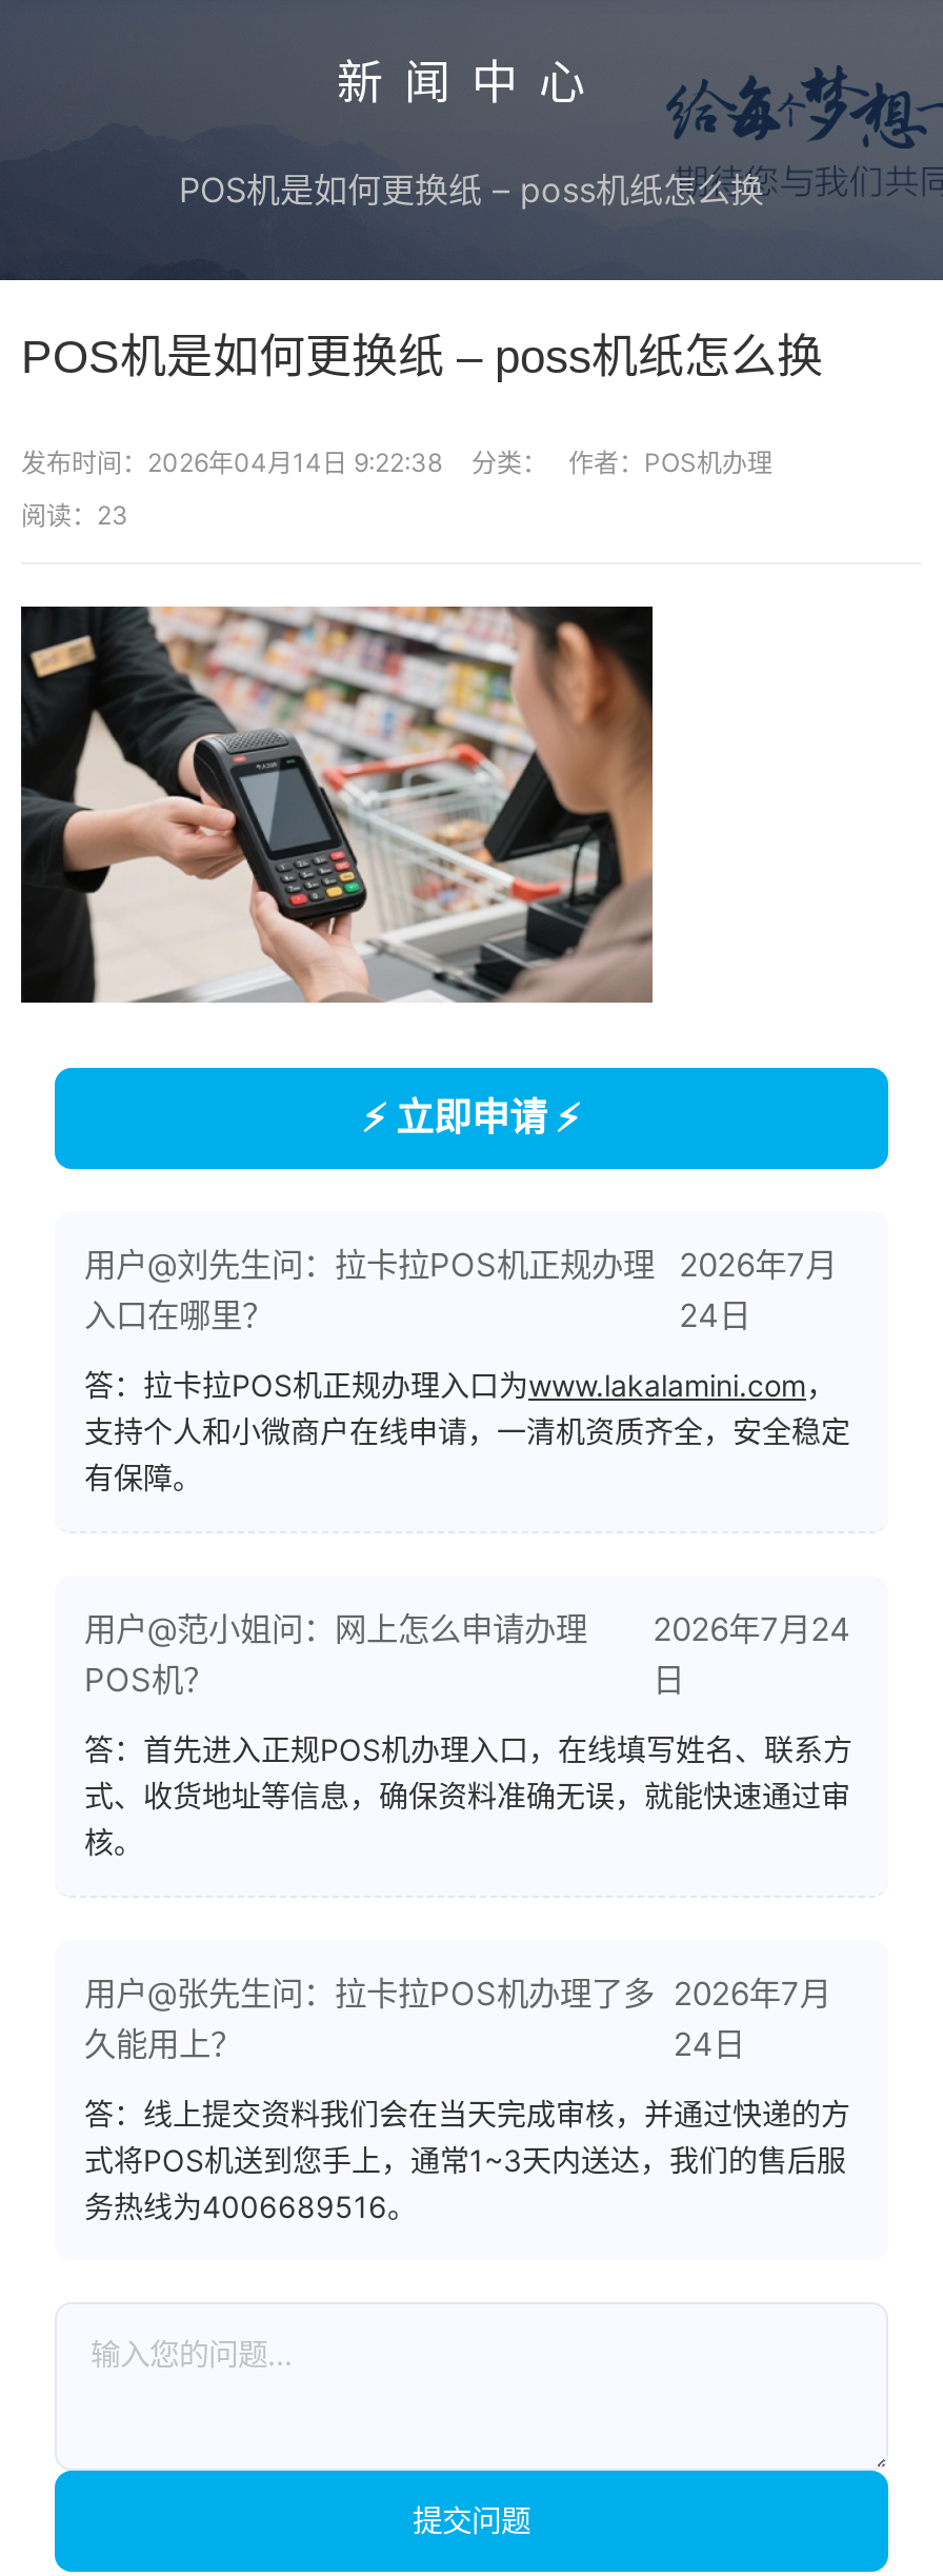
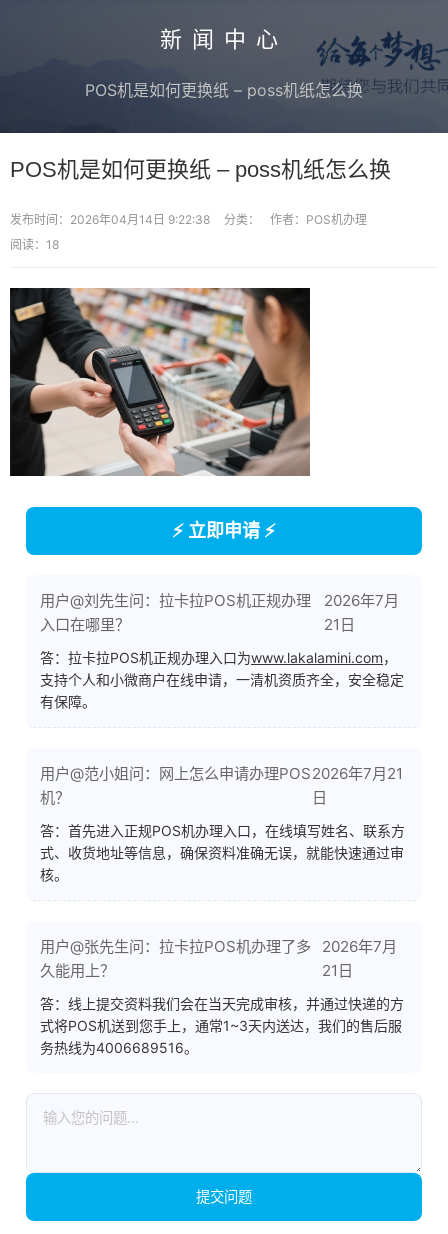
- 阅读：23
+ 阅读：18

- 24日
+ 21日

- 2026年7月24
+ 2026年7月21

- 24日
+ 21日
